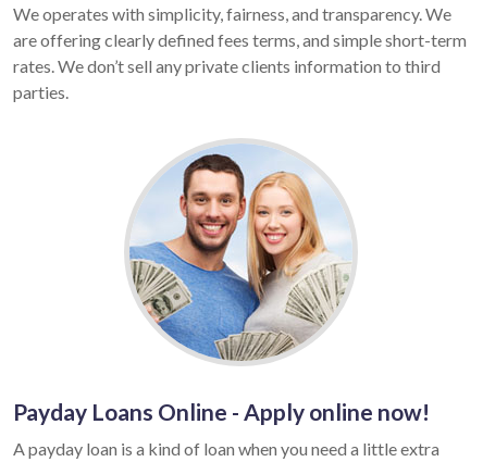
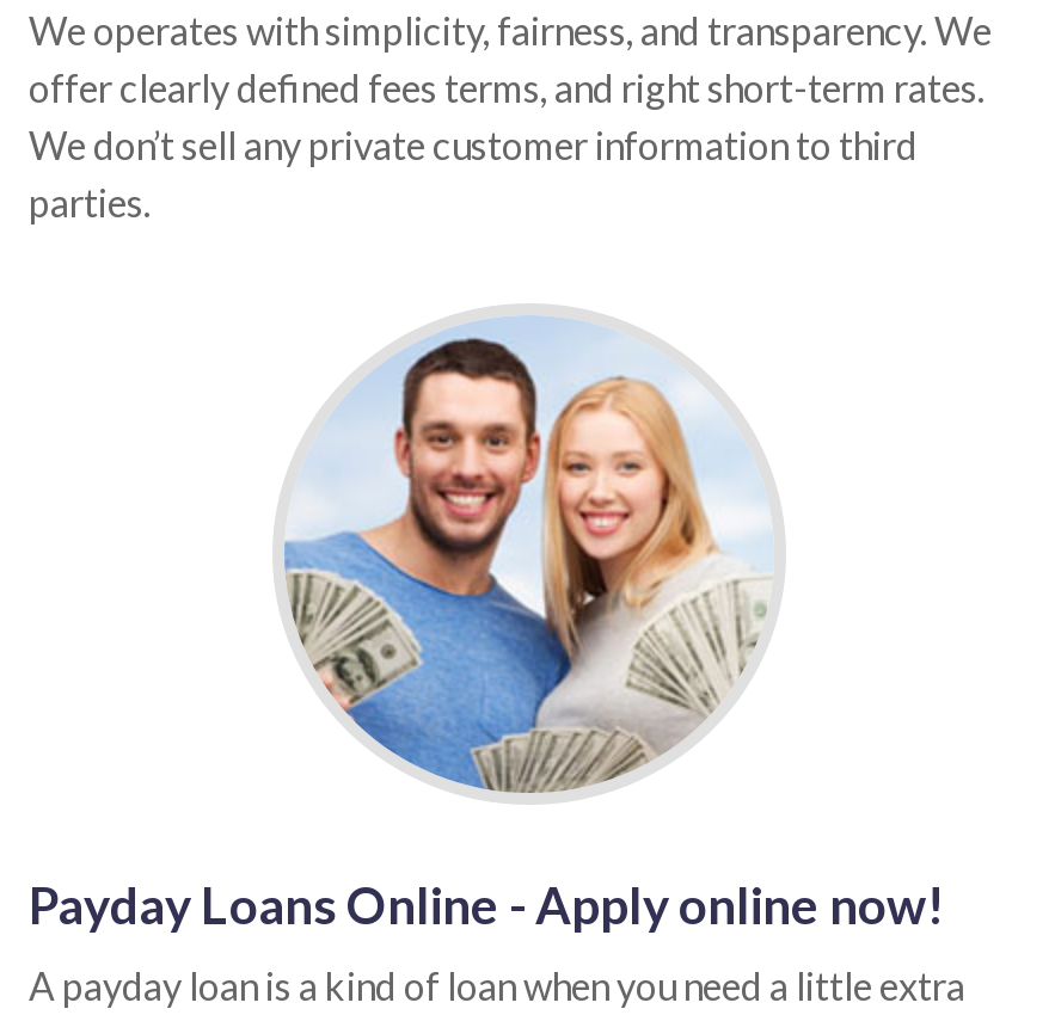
- are offering clearly defined fees terms, and simple short-term
- rates. We don’t sell any private clients information to third
+ offer clearly defined fees terms, and right short-term rates.
+ We don’t sell any private customer information to third
